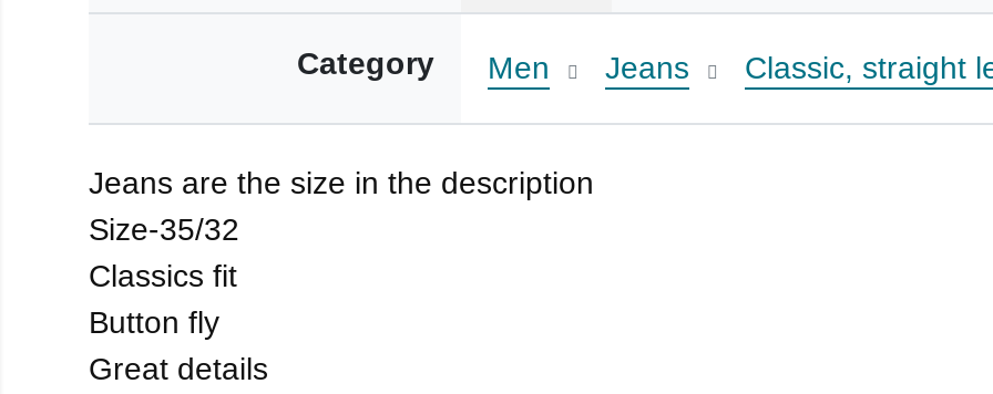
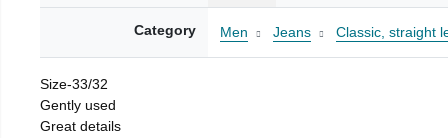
- Jeans are the size in the description
- Size-35/32
- Classics fit
- Button fly
+ Size-33/32
+ Gently used
